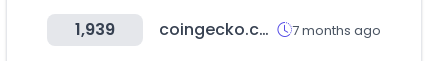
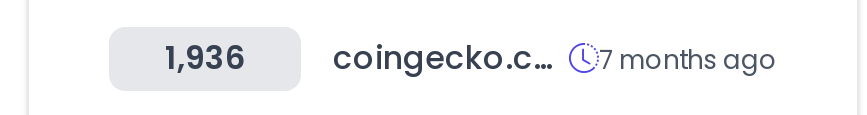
- 1,939
+ 1,936
